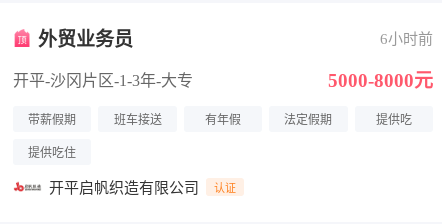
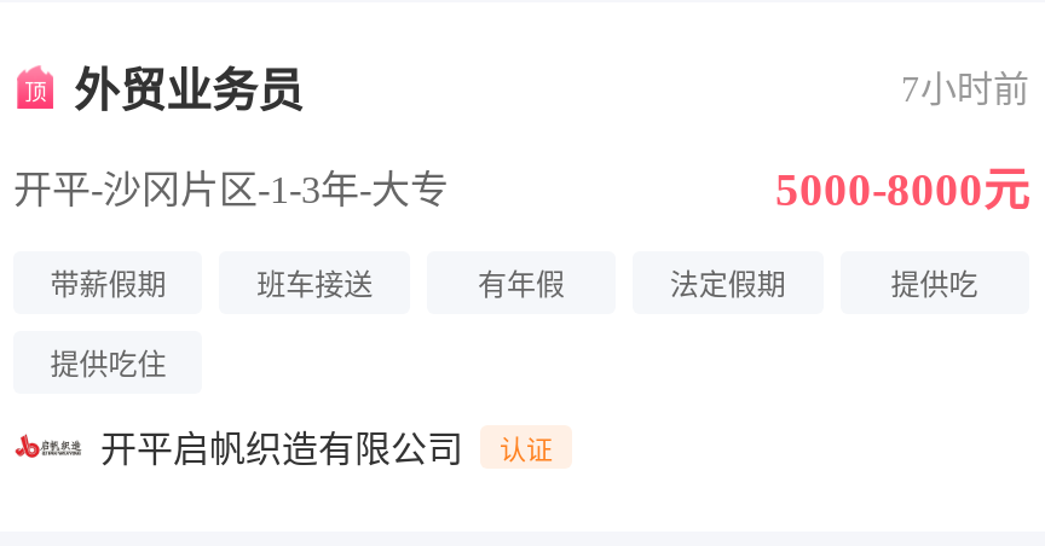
- 6小时前
+ 7小时前
